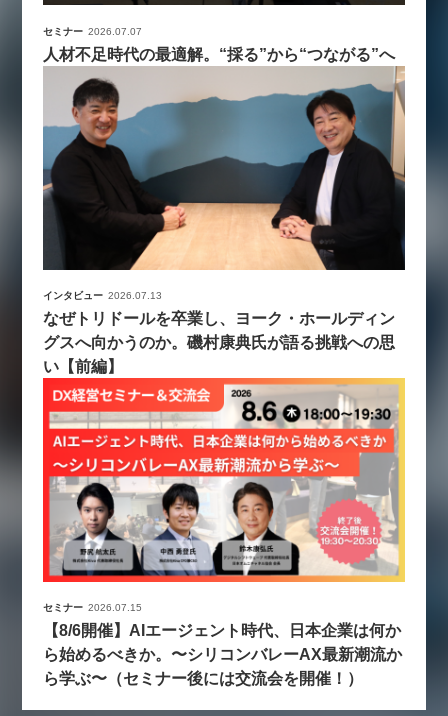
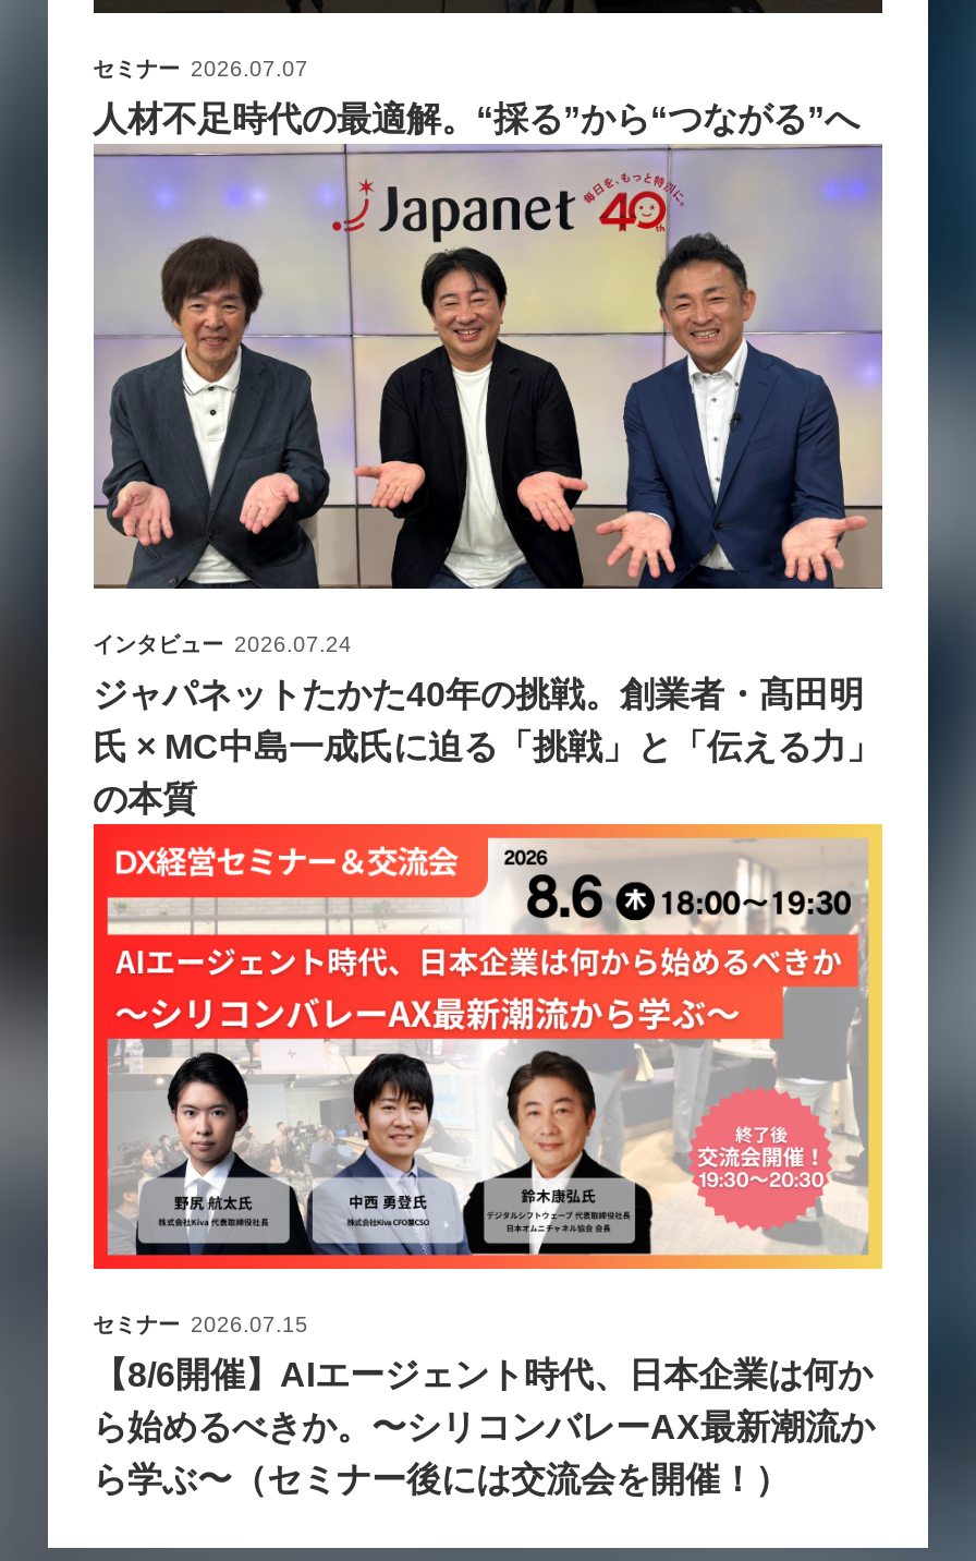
- [image]
- インタビュー 2026.07.13
- なぜトリドールを卒業し、ヨーク・ホールディン
- グスへ向かうのか。磯村康典氏が語る挑戦への思
- い【前編】
+ [image]
+ インタビュー 2026.07.24
+ ジャパネットたかた40年の挑戦。創業者・髙田明
+ 氏 × MC中島一成氏に迫る「挑戦」と「伝える力」
+ の本質
